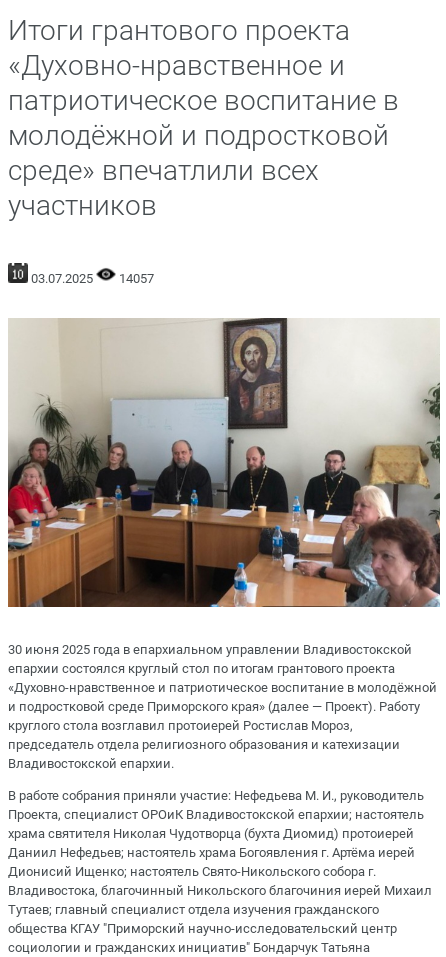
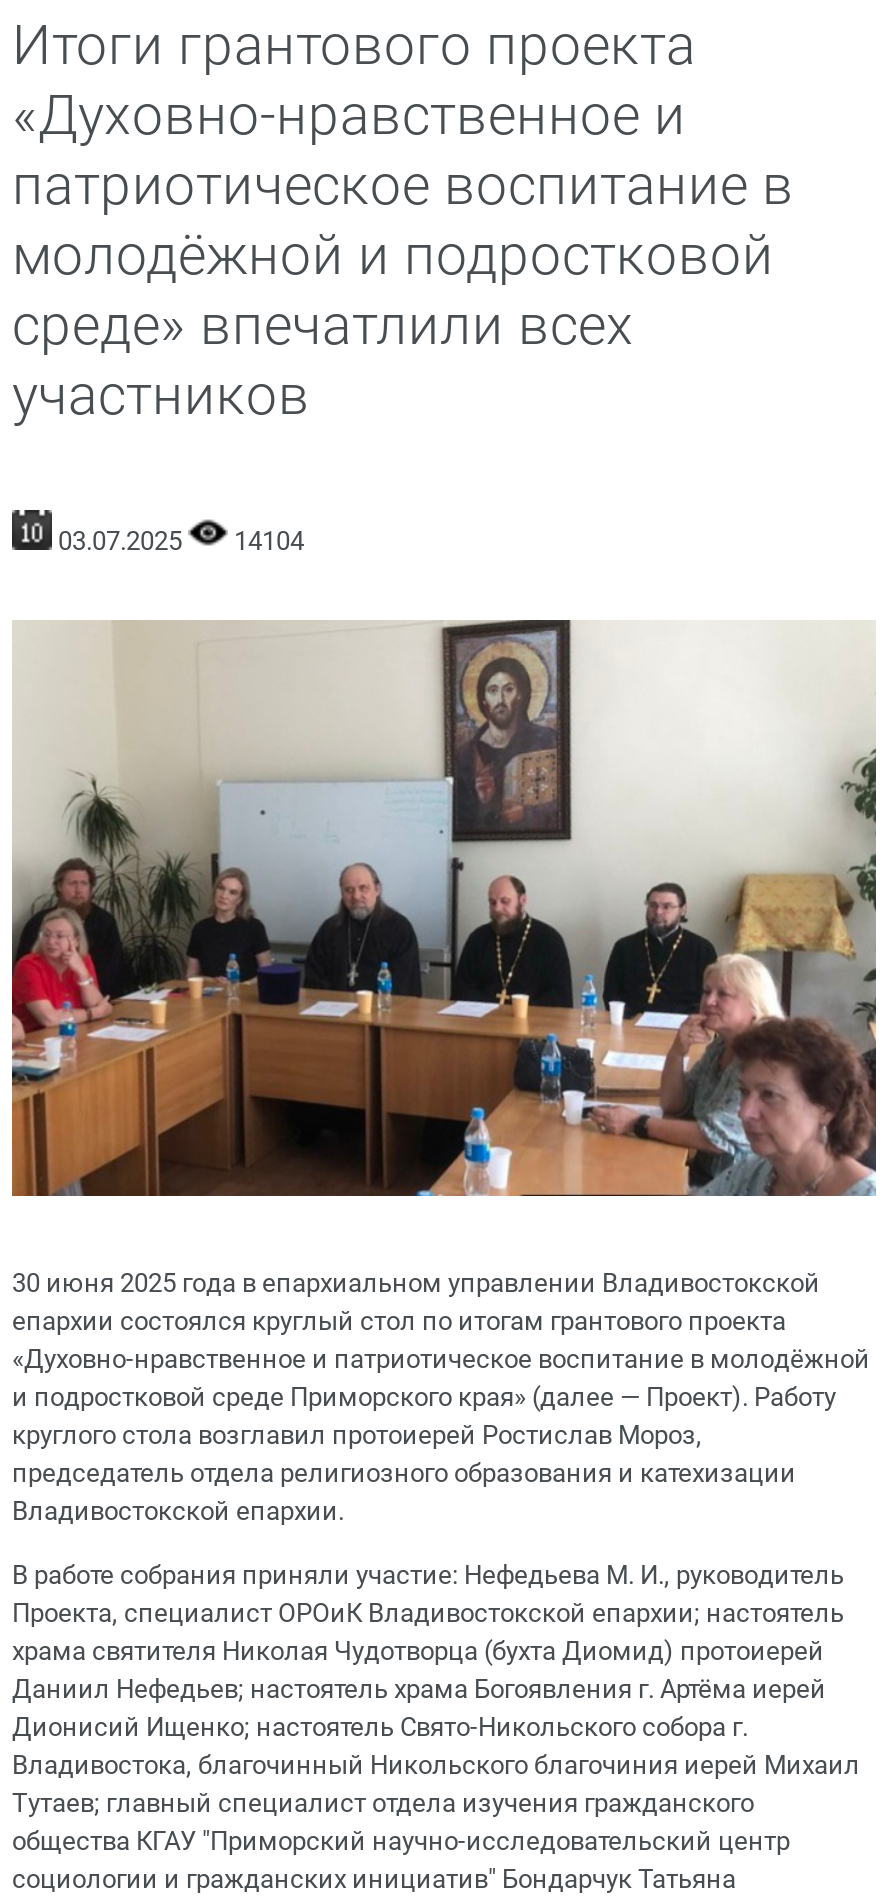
- 03.07.2025 14057
+ 03.07.2025 14104
